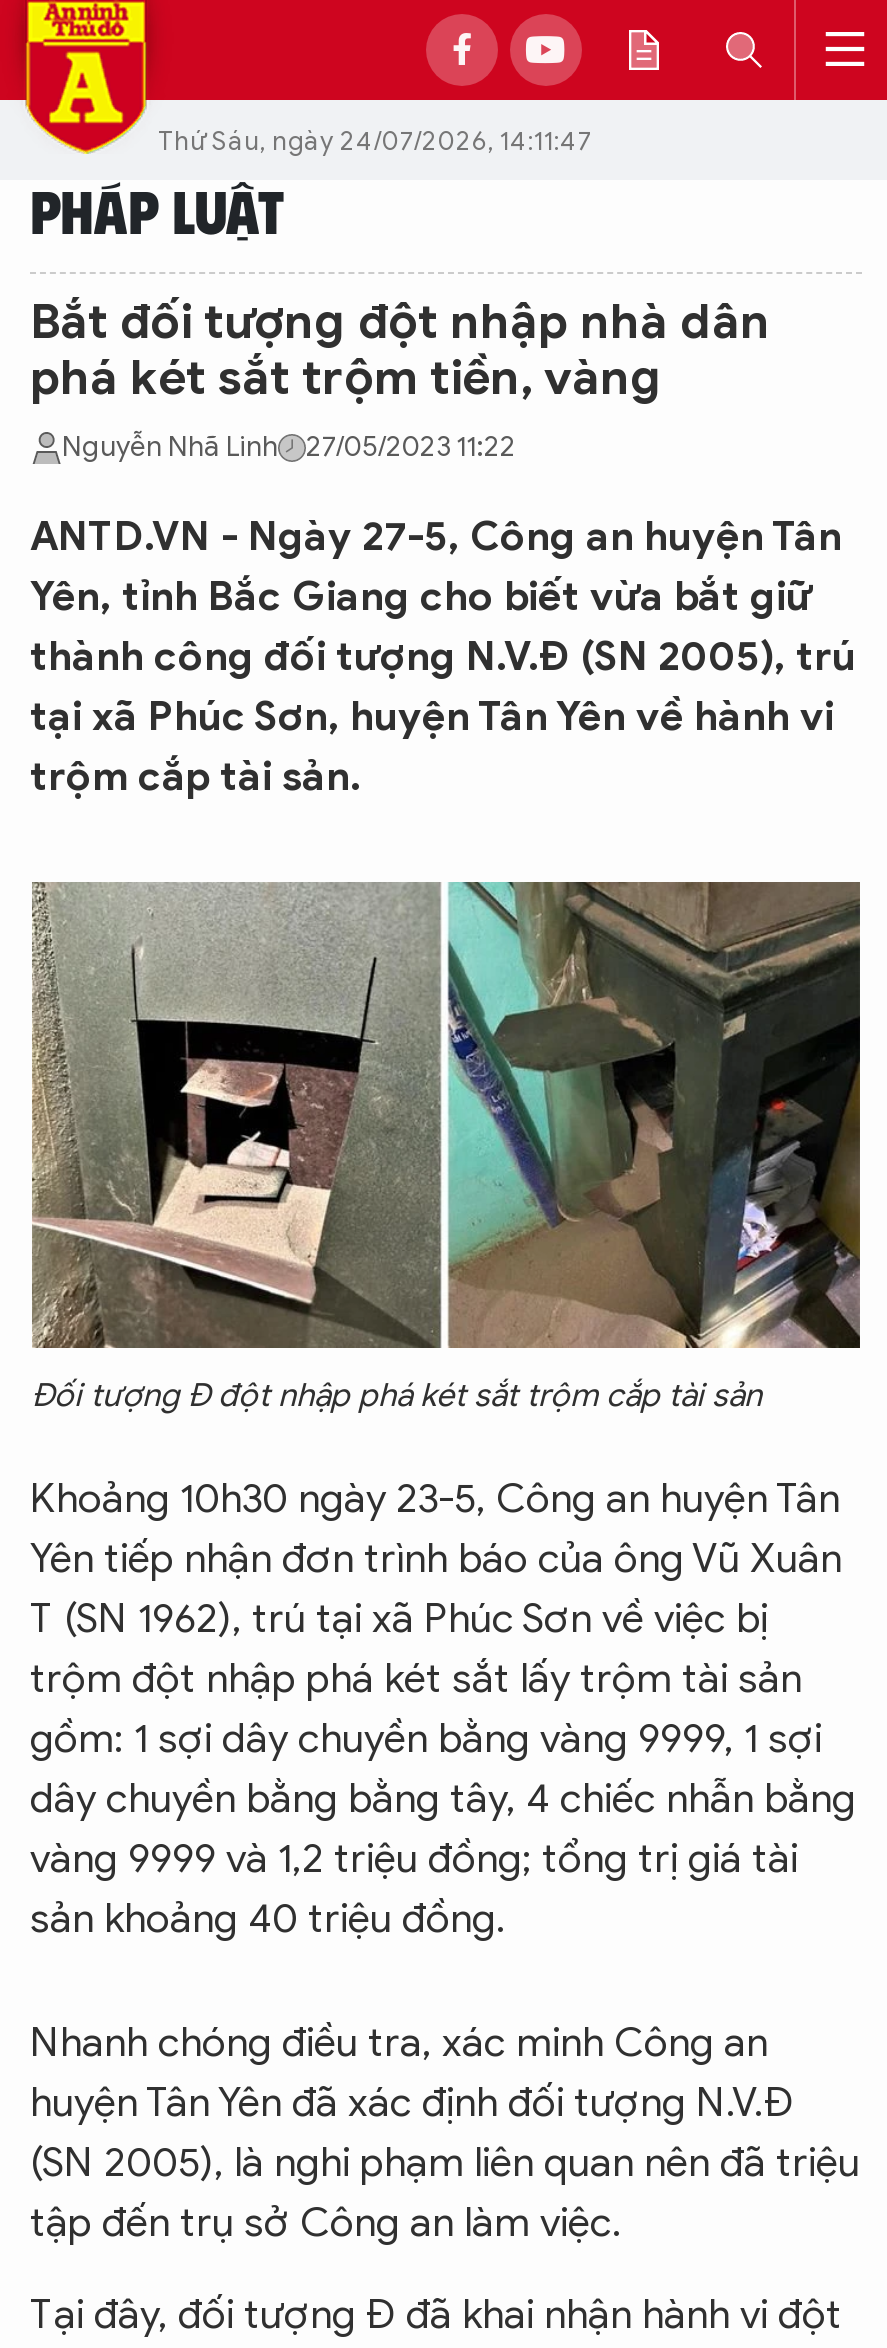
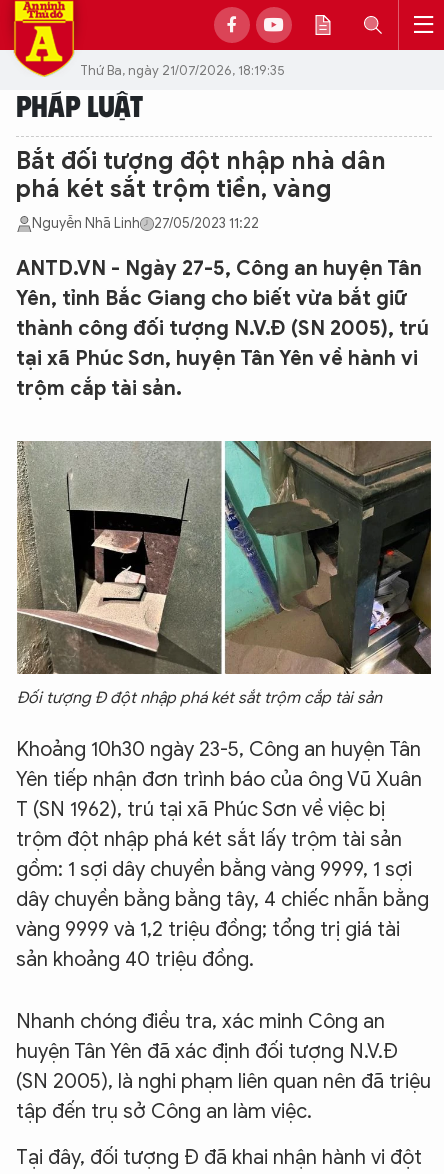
- Thứ Sáu, ngày 24/07/2026, 14:11:47
+ Thứ Ba, ngày 21/07/2026, 18:19:35
